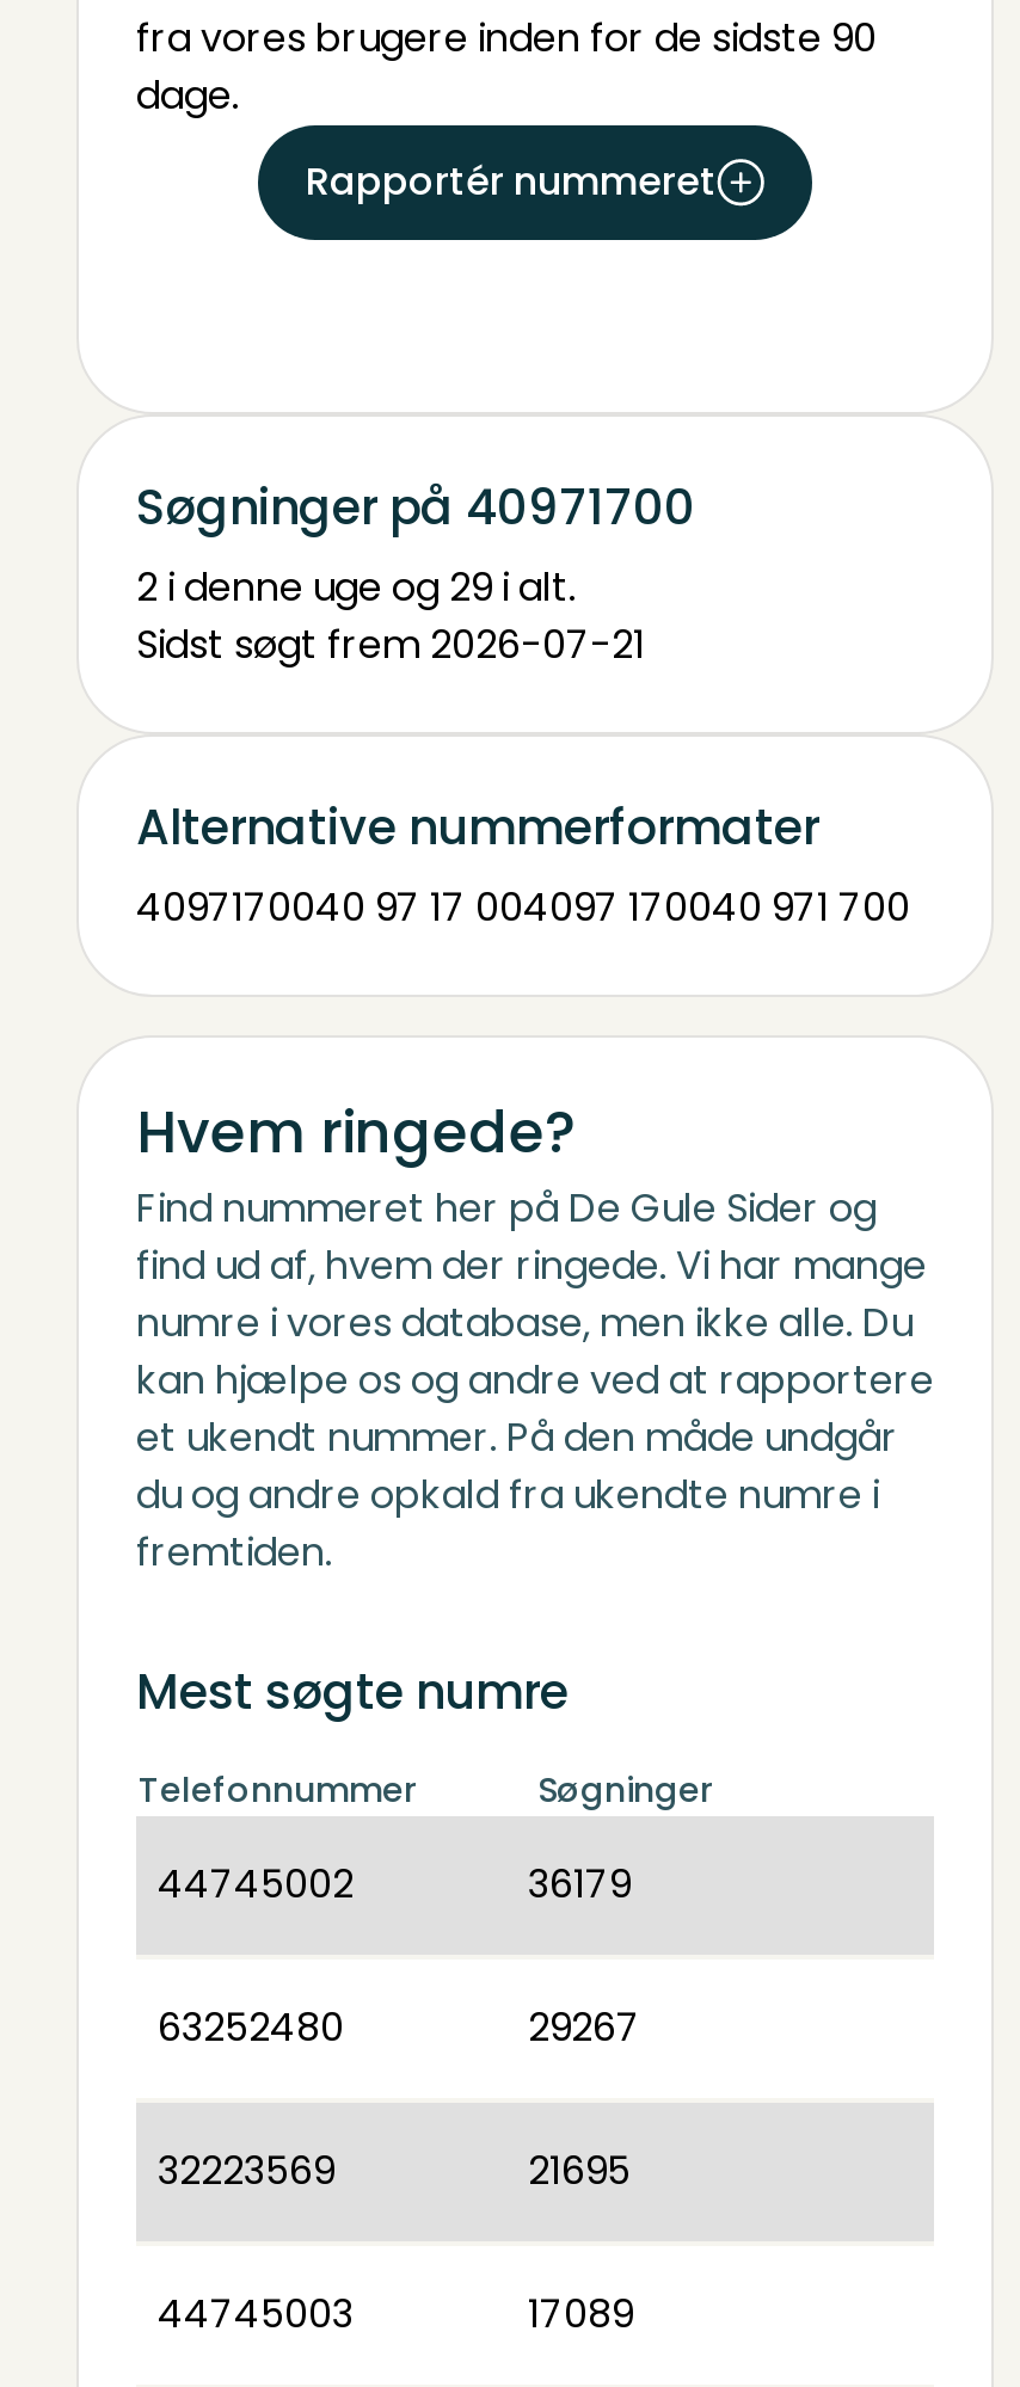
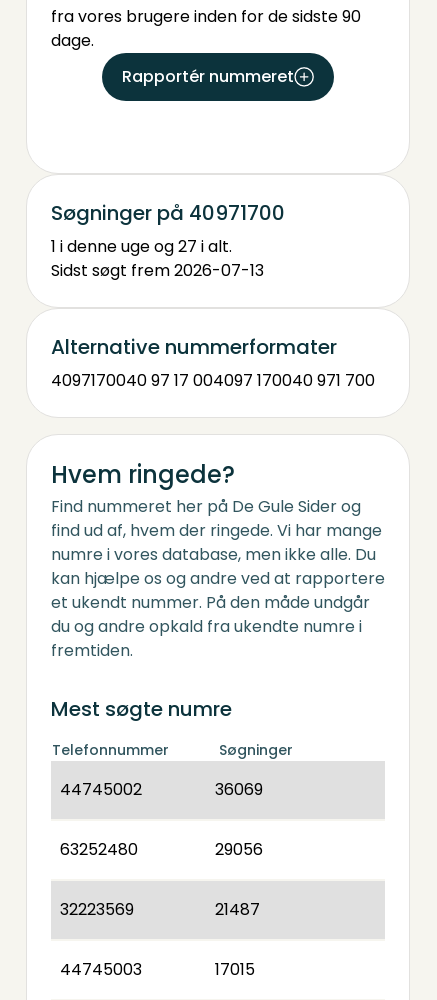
- 2 i denne uge og 29 i alt.
+ 1 i denne uge og 27 i alt.

- Sidst søgt frem 2026-07-21
+ Sidst søgt frem 2026-07-13

- 36179
+ 36069

- 29267
+ 29056

- 21695
+ 21487

- 17089
+ 17015
